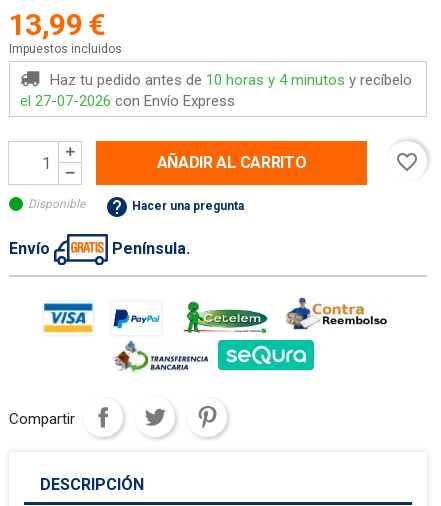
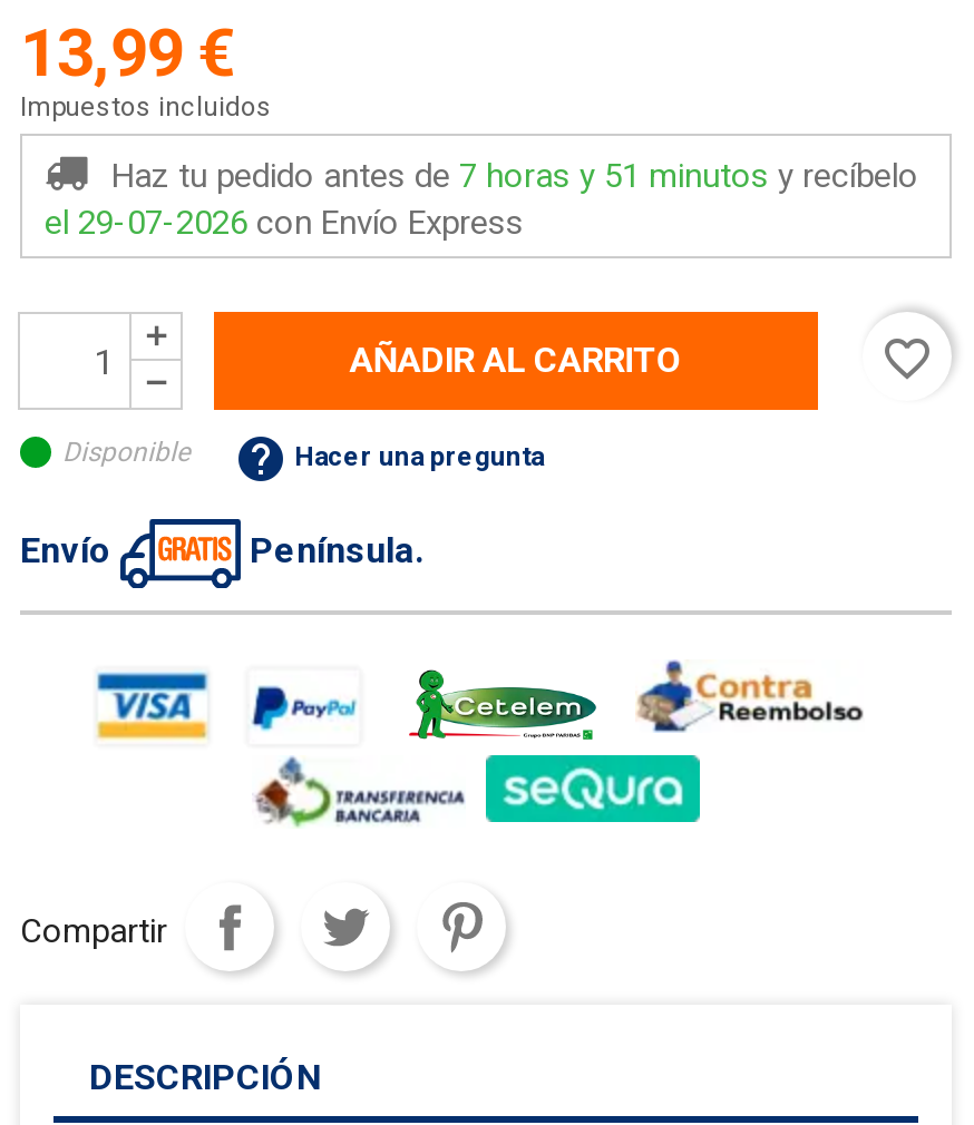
- Haz tu pedido antes de 10 horas y 4 minutos y recíbelo
+ Haz tu pedido antes de 7 horas y 51 minutos y recíbelo

- el 27-07-2026 con Envío Express
+ el 29-07-2026 con Envío Express
